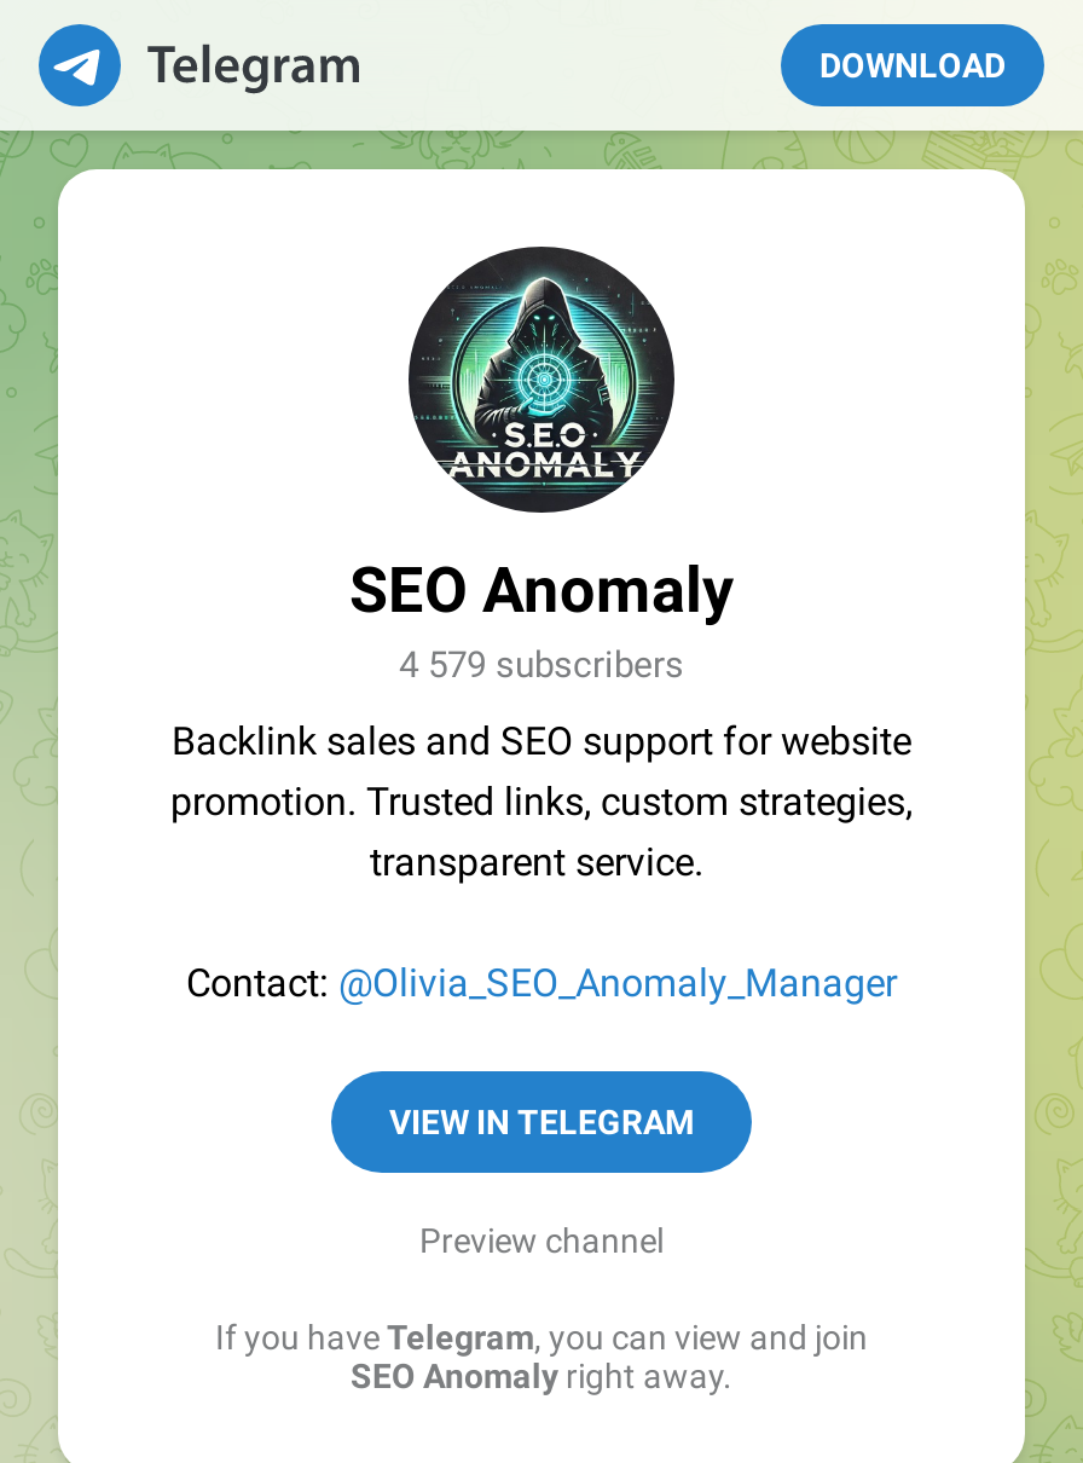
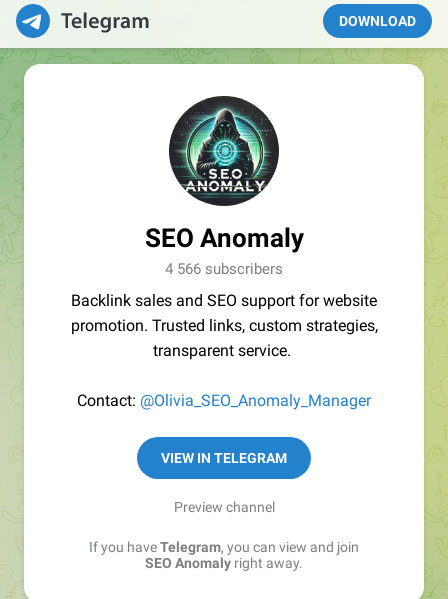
- 4 579 subscribers
+ 4 566 subscribers
